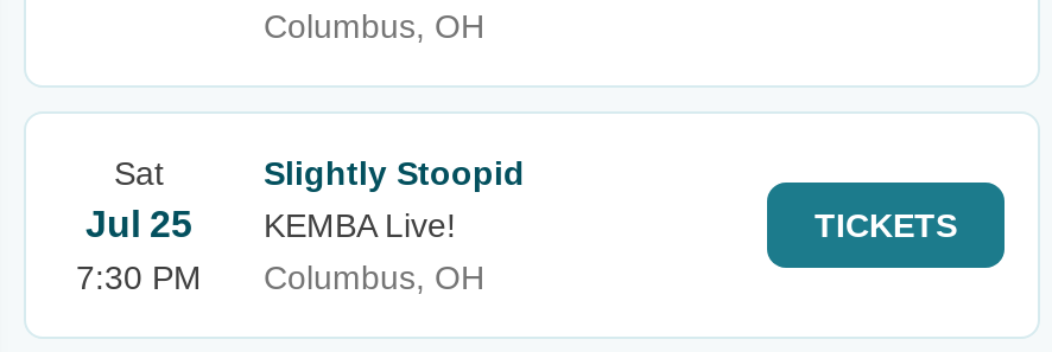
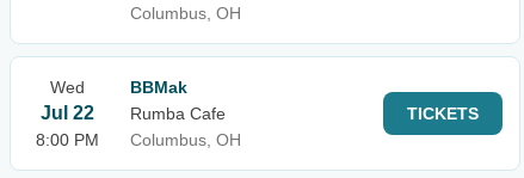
- Sat
- Jul 25
- 7:30 PM
+ Wed
+ Jul 22
+ 8:00 PM

- Slightly Stoopid
- KEMBA Live!
+ BBMak
+ Rumba Cafe
